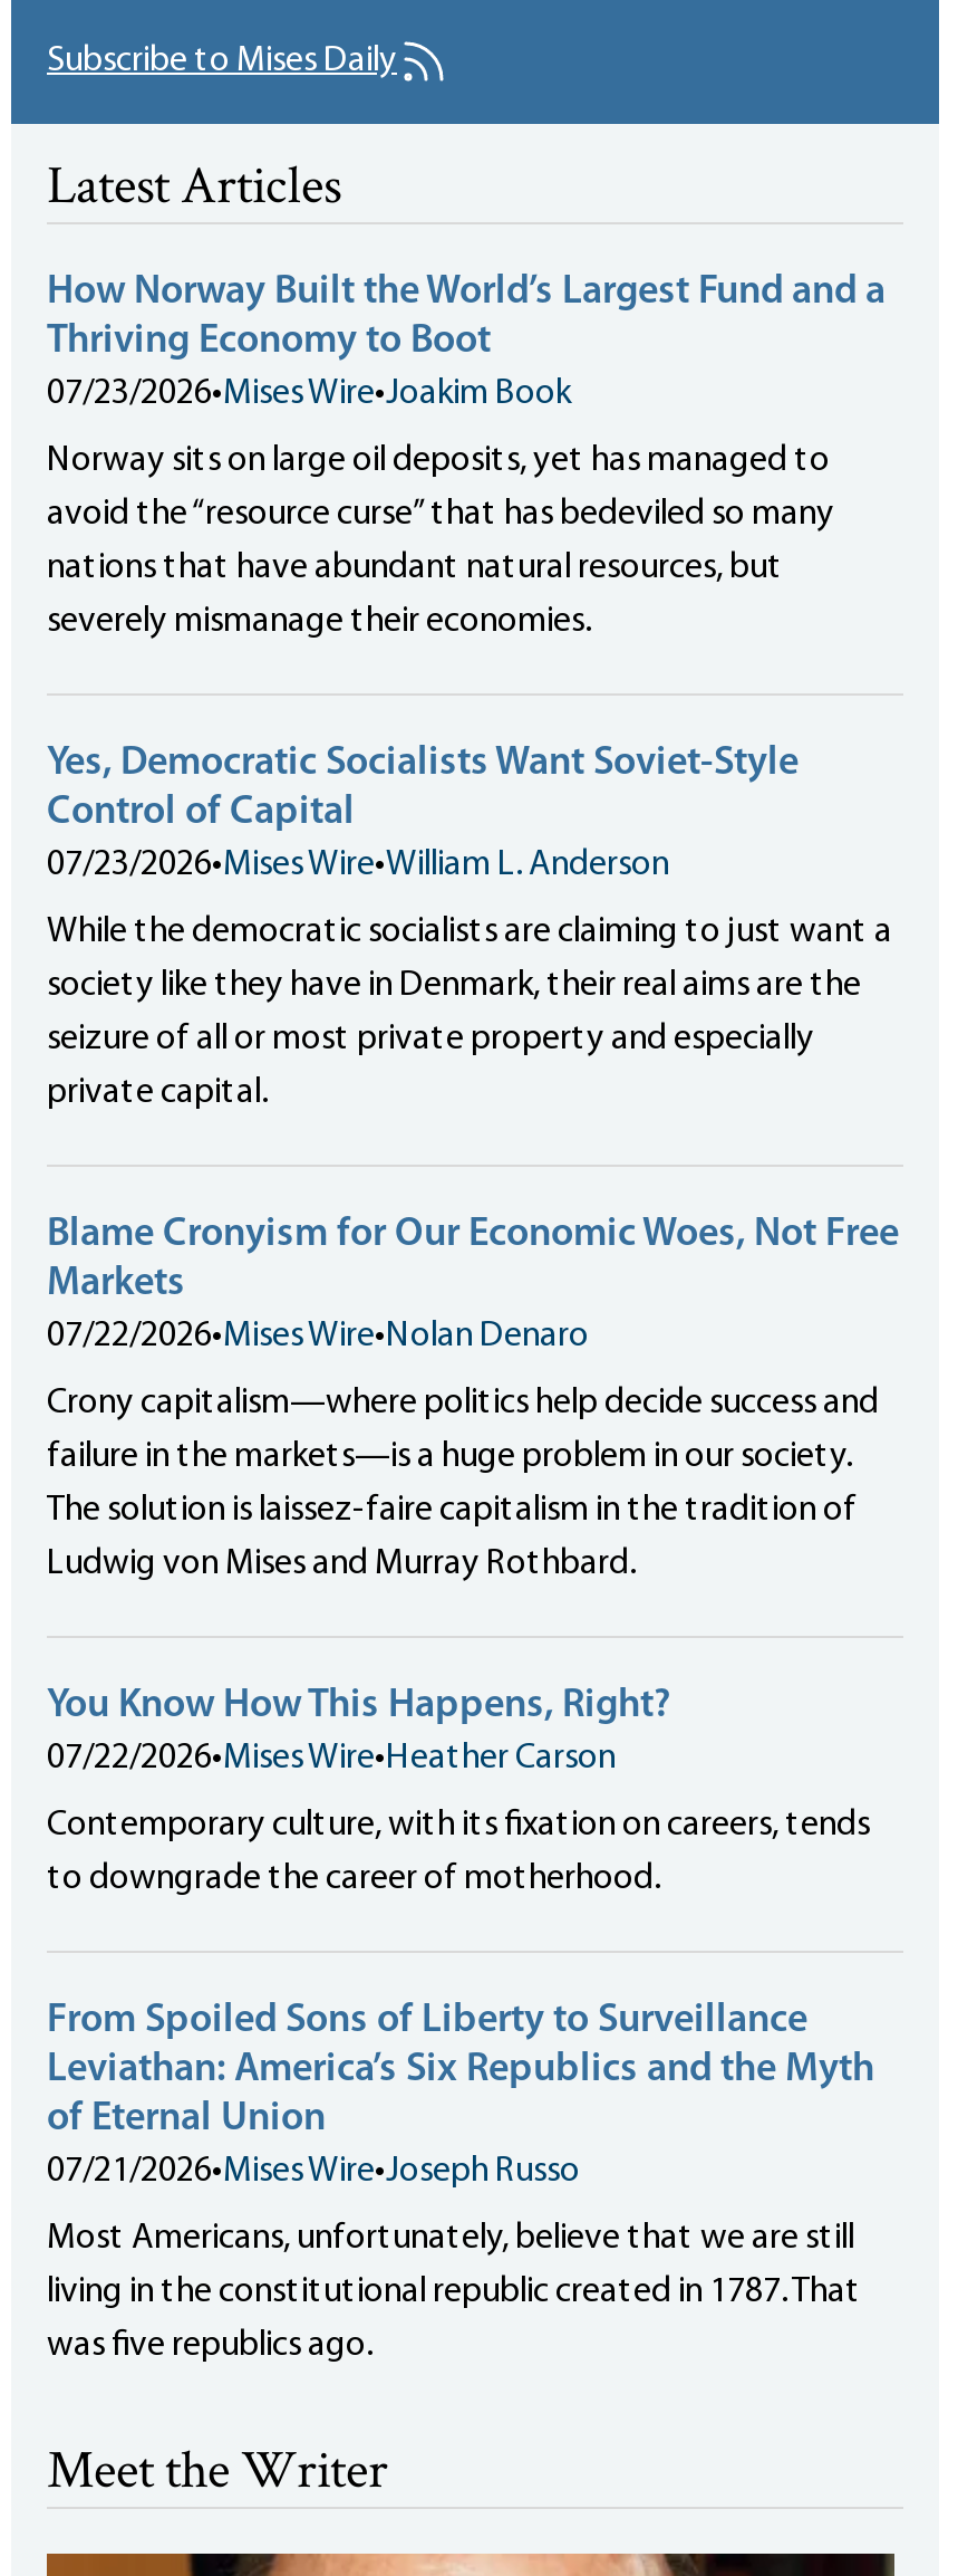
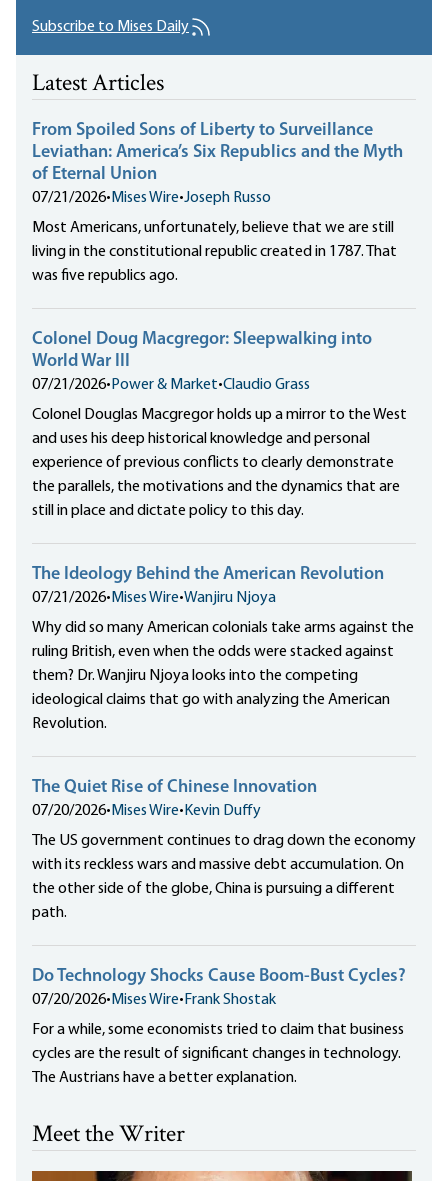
- How Norway Built the World’s Largest Fund and a
- Thriving Economy to Boot
- 07/23/2026•Mises Wire•Joakim Book
- Norway sits on large oil deposits, yet has managed to
- avoid the “resource curse” that has bedeviled so many
- nations that have abundant natural resources, but
- severely mismanage their economies.
- Yes, Democratic Socialists Want Soviet-Style
- Control of Capital
- 07/23/2026•Mises Wire•William L. Anderson
- While the democratic socialists are claiming to just want a
- society like they have in Denmark, their real aims are the
- seizure of all or most private property and especially
- private capital.
- Blame Cronyism for Our Economic Woes, Not Free
- Markets
- 07/22/2026•Mises Wire•Nolan Denaro
- Crony capitalism—where politics help decide success and
- failure in the markets—is a huge problem in our society.
- The solution is laissez-faire capitalism in the tradition of
- Ludwig von Mises and Murray Rothbard.
- You Know How This Happens, Right?
- 07/22/2026•Mises Wire•Heather Carson
- Contemporary culture, with its fixation on careers, tends
- to downgrade the career of motherhood.

moved up: From Spoiled Sons of Liberty to Surveillance | Leviathan: America’s Six Republics and the Myth | of Eternal Union | 07/21/2026•Mises Wire•Joseph Russo | Most Americans, unfortunately, believe that we are still | living in the constitutional republic created in 1787. That | was five republics ago.

+ Colonel Doug Macgregor: Sleepwalking into
+ World War III
+ 07/21/2026• Power & Market•Claudio Grass
+ Colonel Douglas Macgregor holds up a mirror to the West
+ and uses his deep historical knowledge and personal
+ experience of previous conflicts to clearly demonstrate
+ the parallels, the motivations and the dynamics that are
+ still in place and dictate policy to this day.
+ The Ideology Behind the American Revolution
+ 07/21/2026• Mises Wire•Wanjiru Njoya
+ Why did so many American colonials take arms against the
+ ruling British, even when the odds were stacked against
+ them? Dr. Wanjiru Njoya looks into the competing
+ ideological claims that go with analyzing the American
+ Revolution.
+ The Quiet Rise of Chinese Innovation
+ 07/20/2026• Mises Wire• Kevin Duffy
+ The US government continues to drag down the economy
+ with its reckless wars and massive debt accumulation. On
+ the other side of the globe, China is pursuing a different
+ path.
+ Do Technology Shocks Cause Boom-Bust Cycles?
+ 07/20/2026• Mises Wire• Frank Shostak
+ For a while, some economists tried to claim that business
+ cycles are the result of significant changes in technology.
+ The Austrians have a better explanation.
